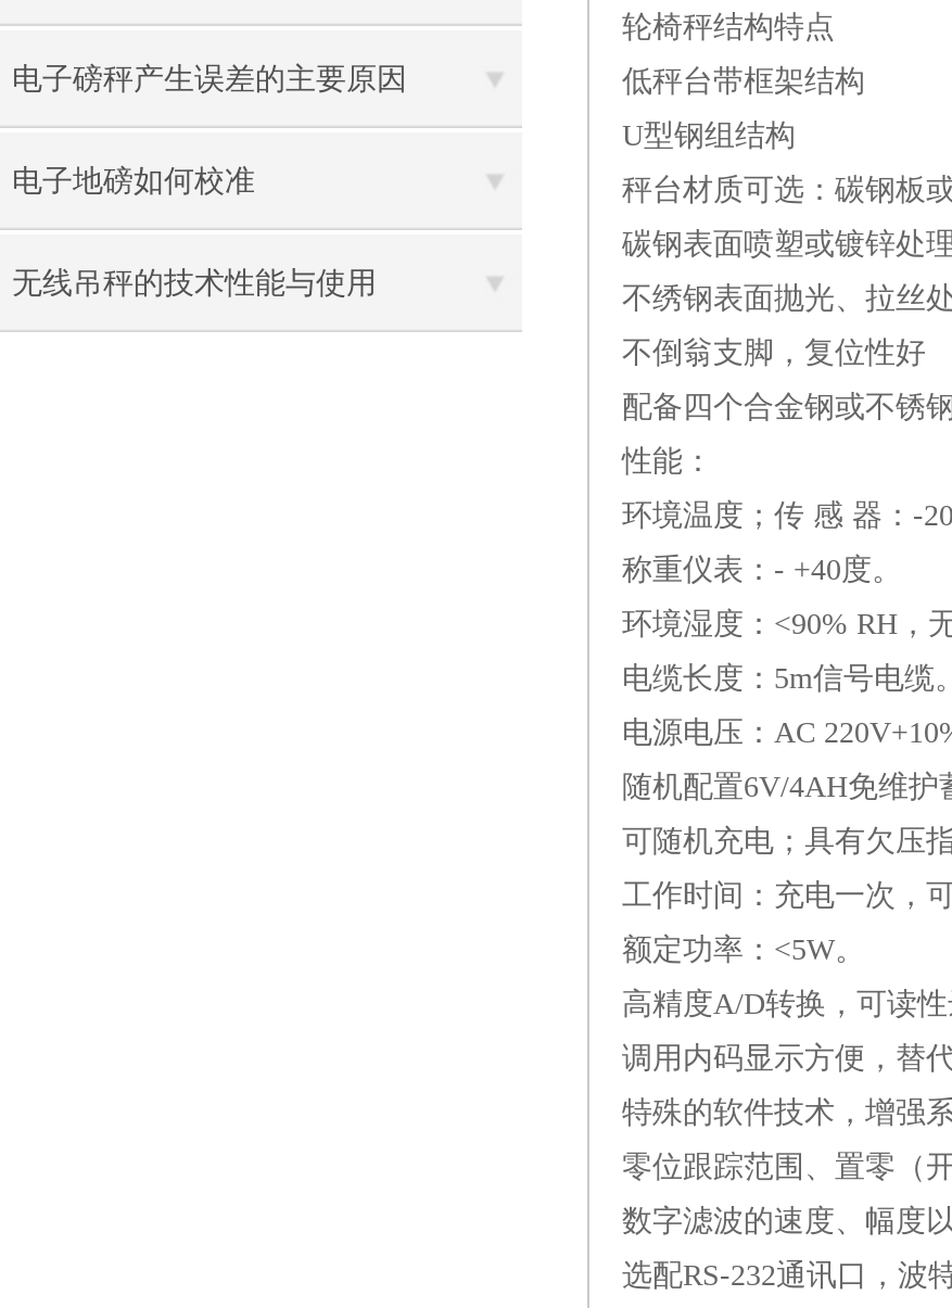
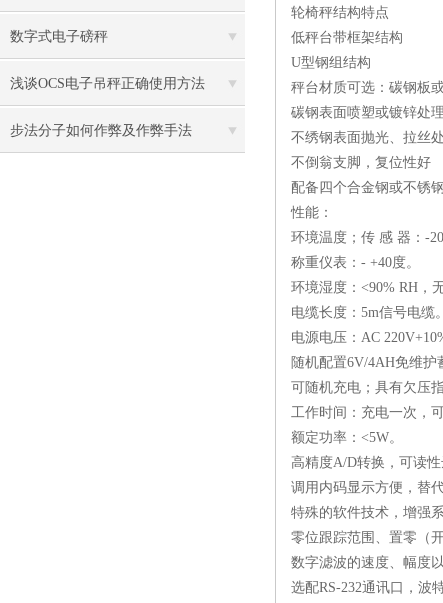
- 电子磅秤产生误差的主要原因
+ 数字式电子磅秤

- 电子地磅如何校准
+ 浅谈OCS电子吊秤正确使用方法

- 无线吊秤的技术性能与使用
+ 步法分子如何作弊及作弊手法
